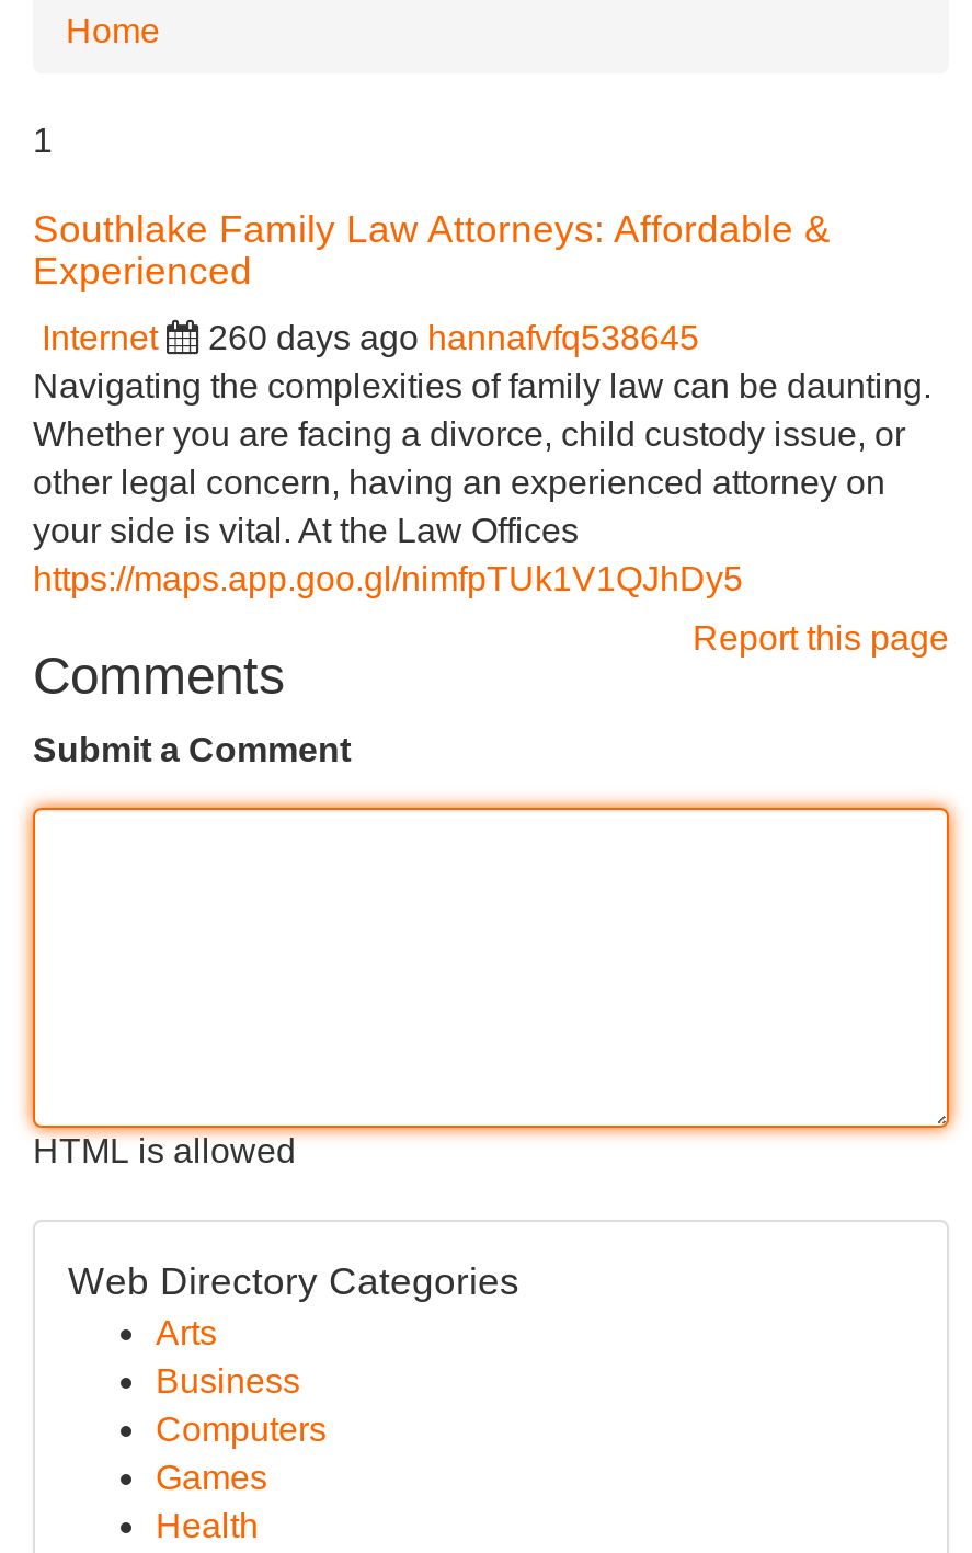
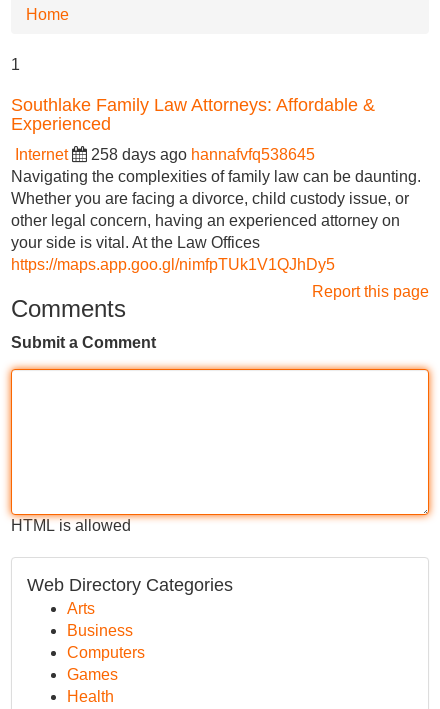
- 260 days ago hannafvfq538645
+ 258 days ago hannafvfq538645
